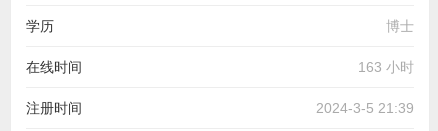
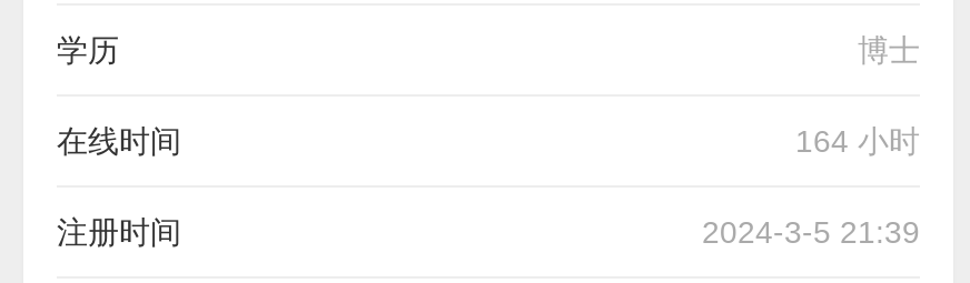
- 163 小时
+ 164 小时
